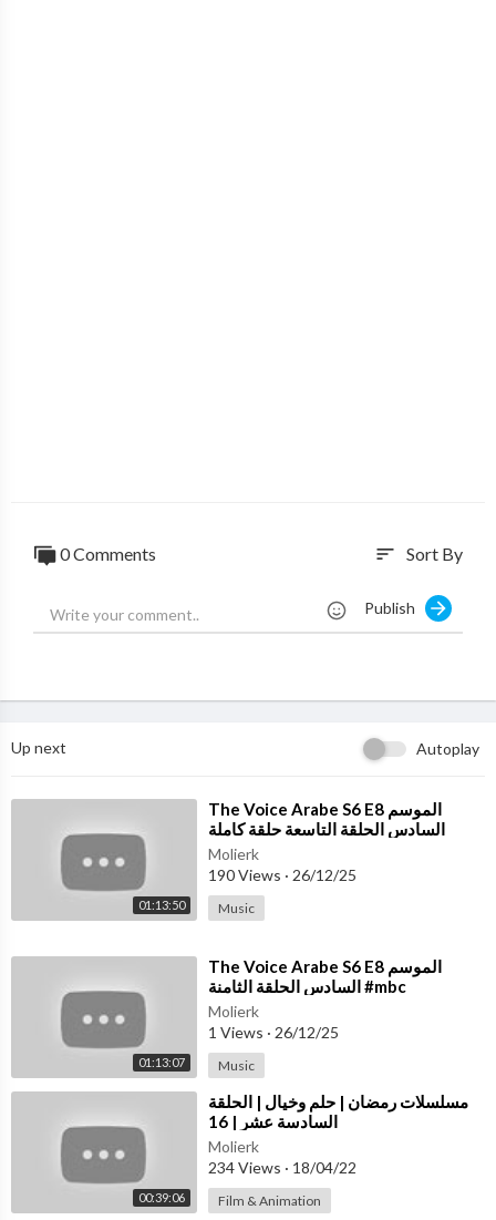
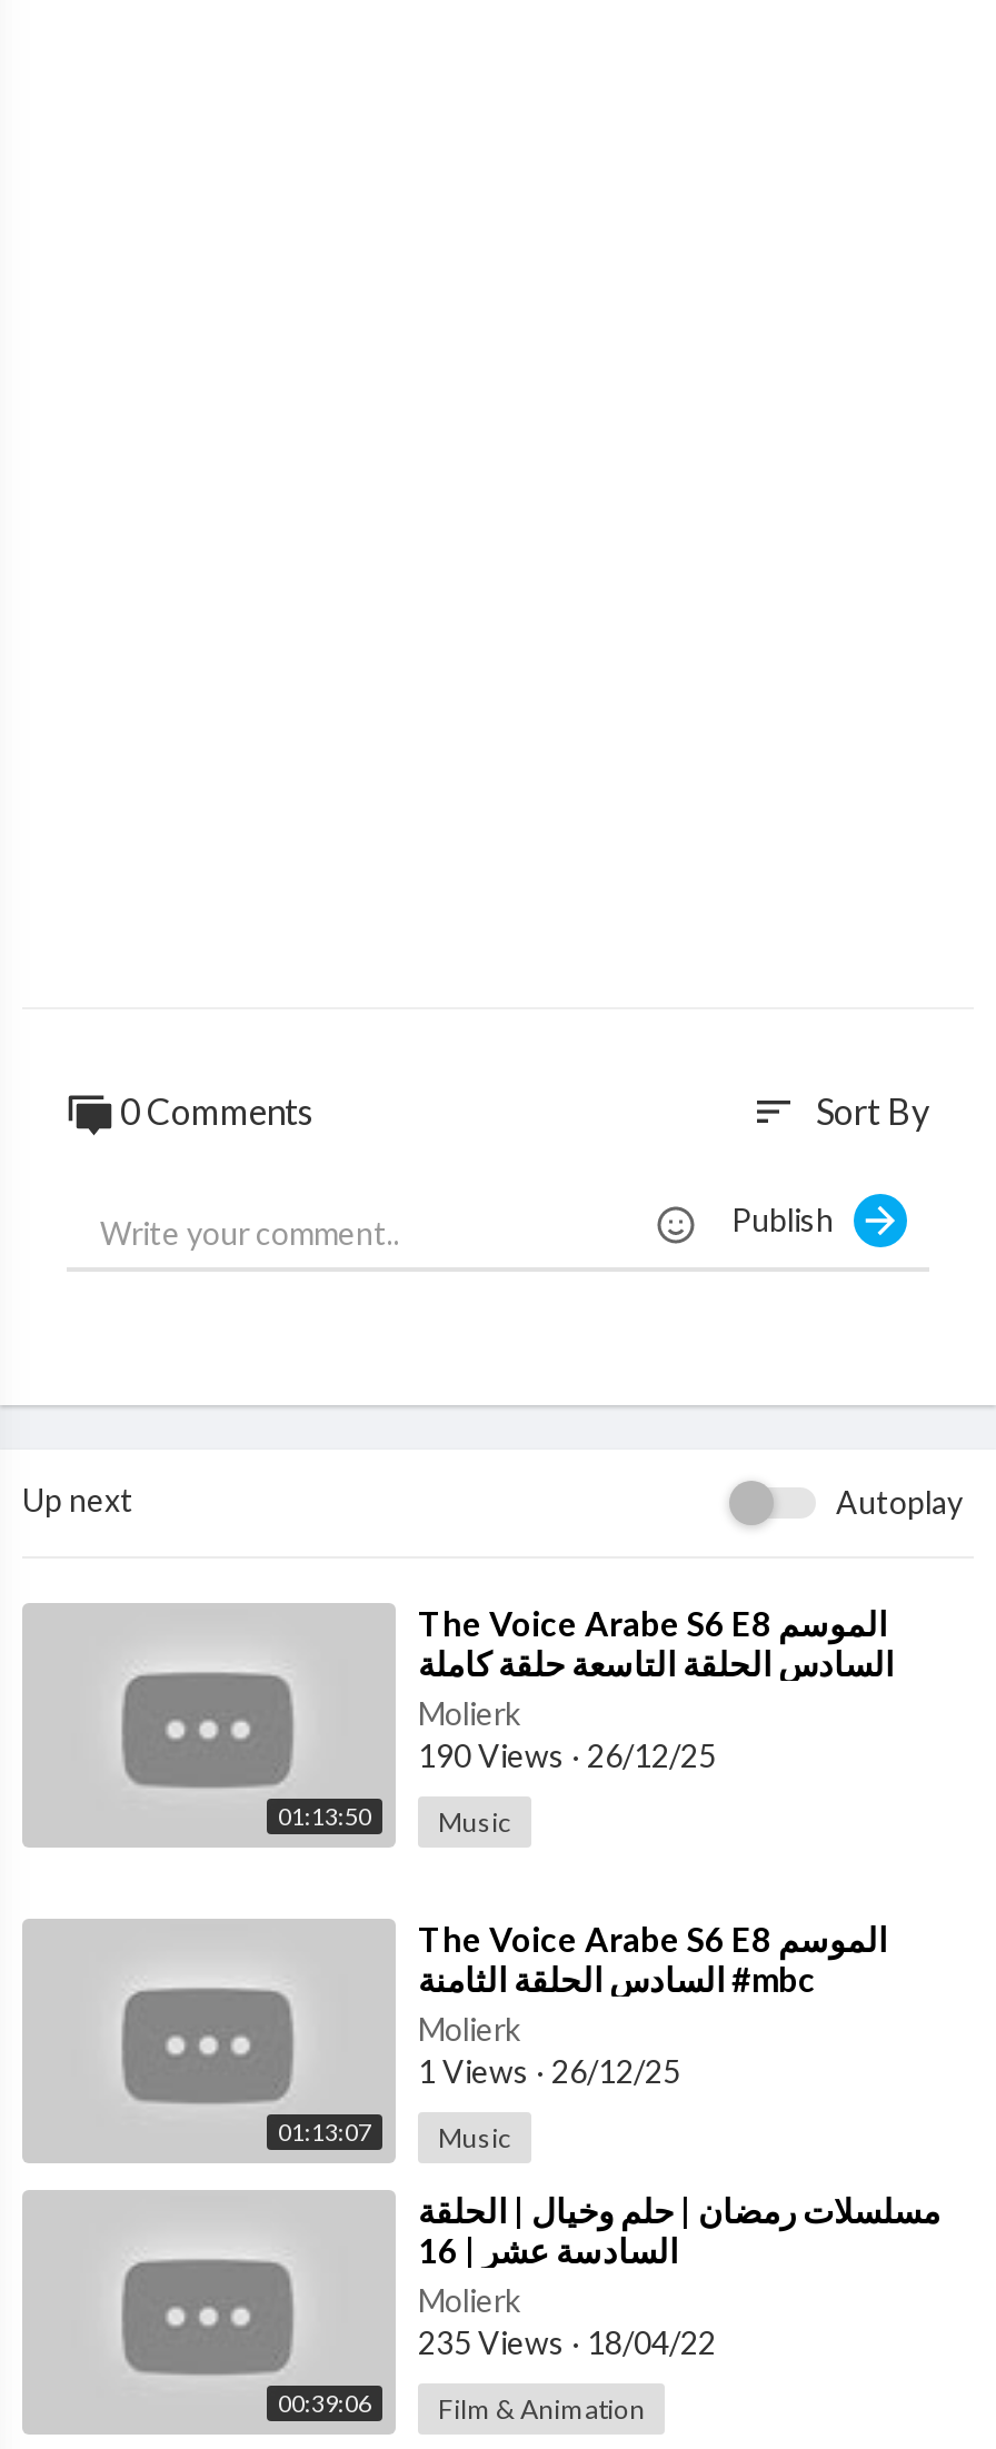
- 234 Views · 18/04/22
+ 235 Views · 18/04/22
